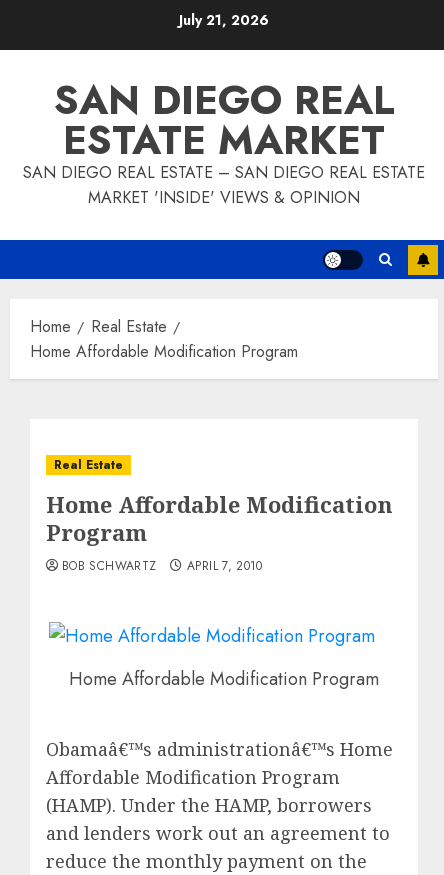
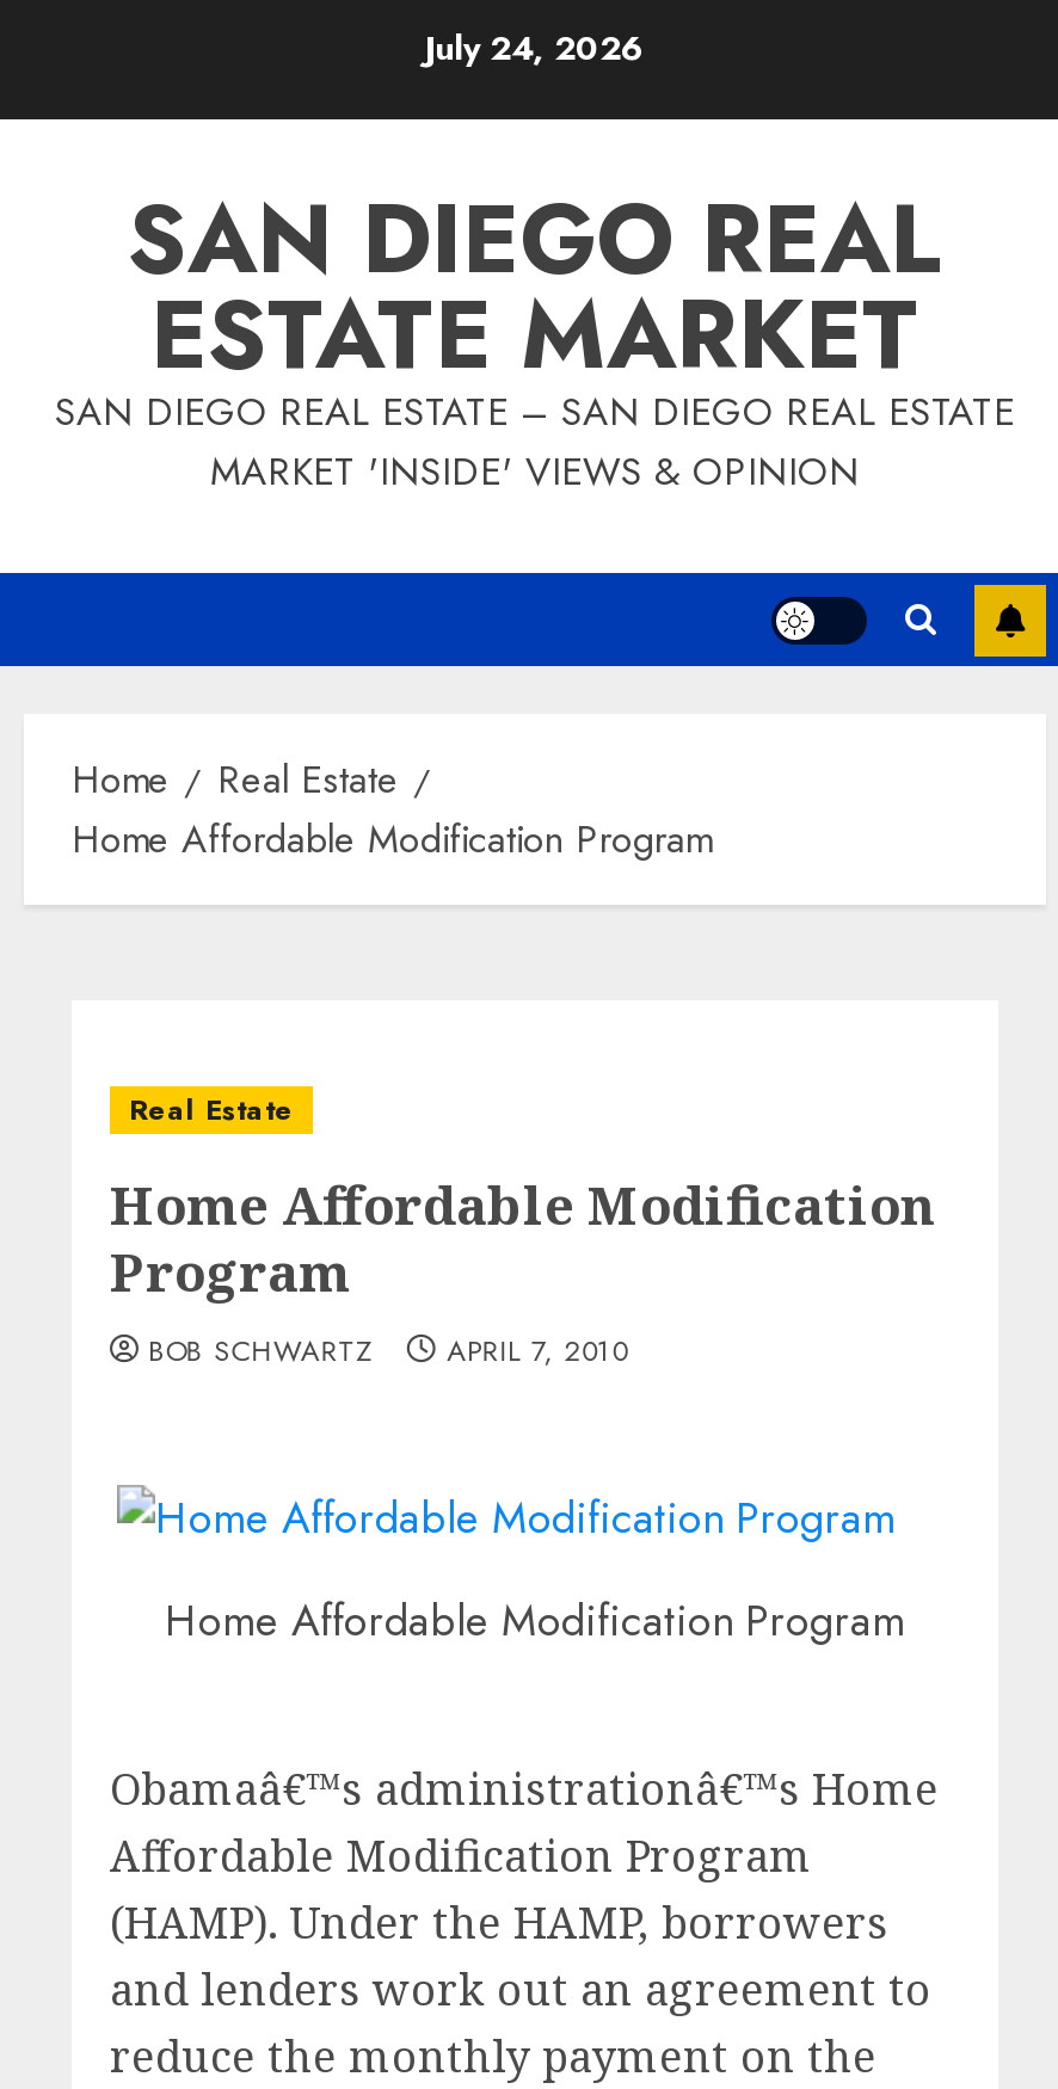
- July 21, 2026
+ July 24, 2026
